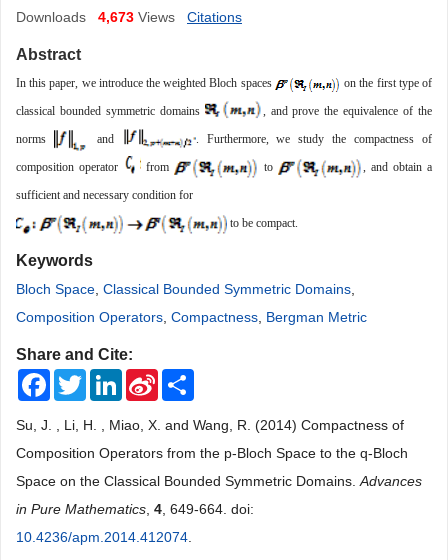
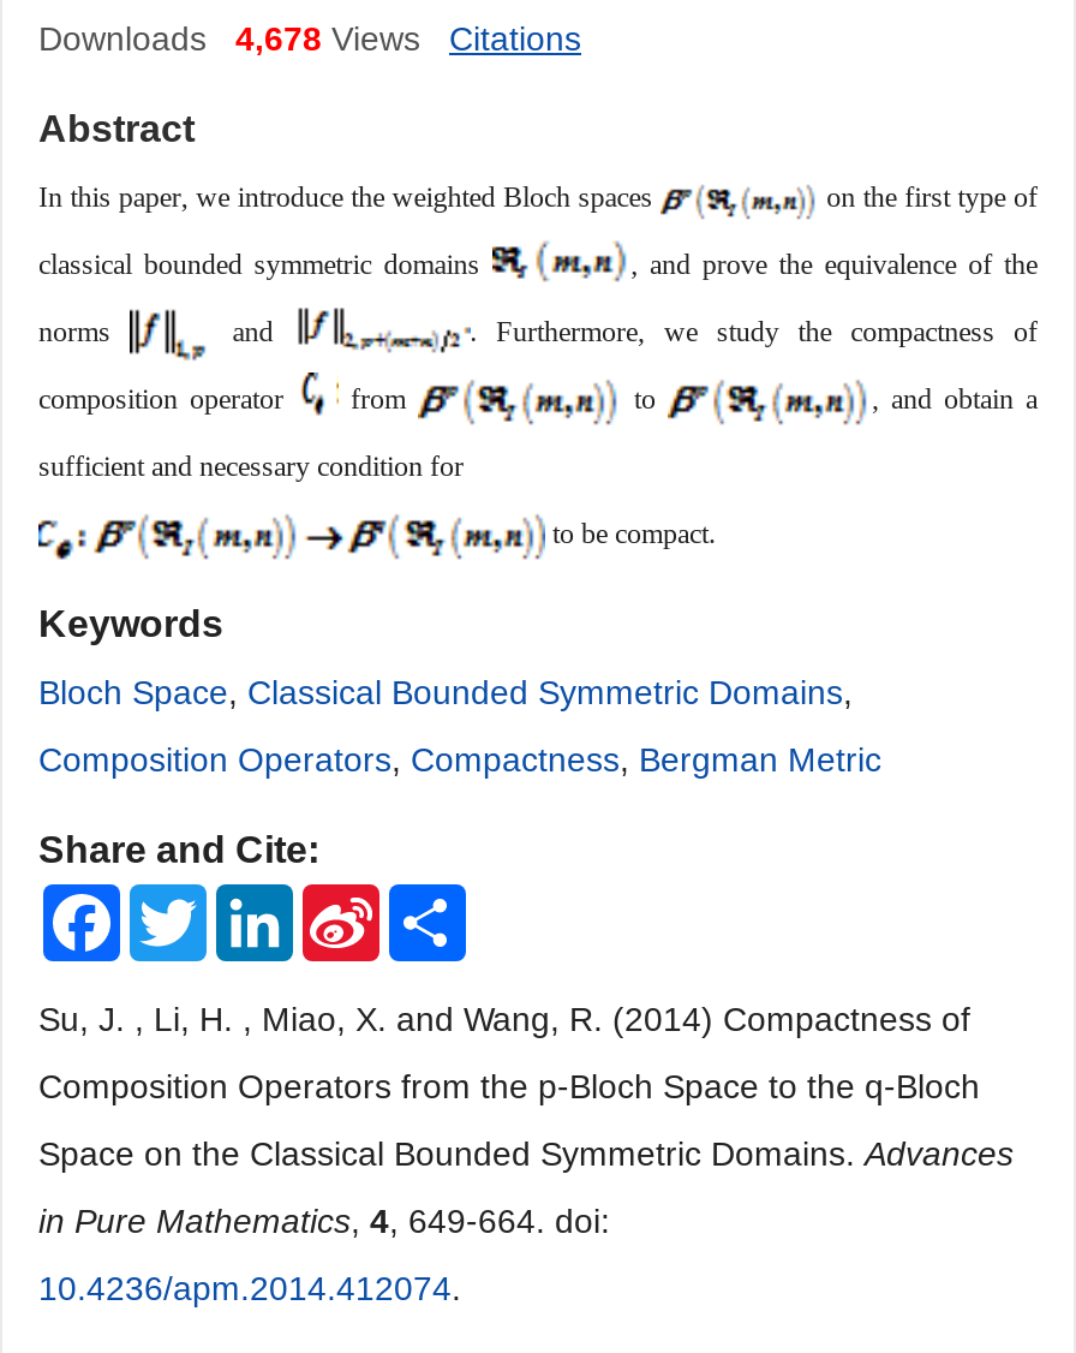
- Downloads 4,673 Views
+ Downloads 4,678 Views
